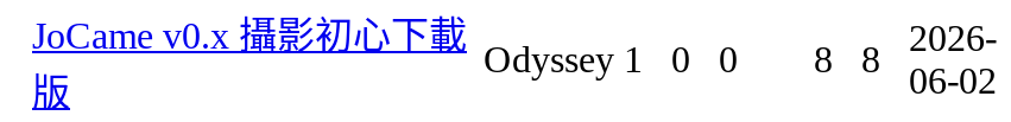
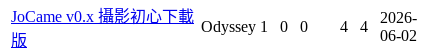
- 8
+ 4

- 8
+ 4
